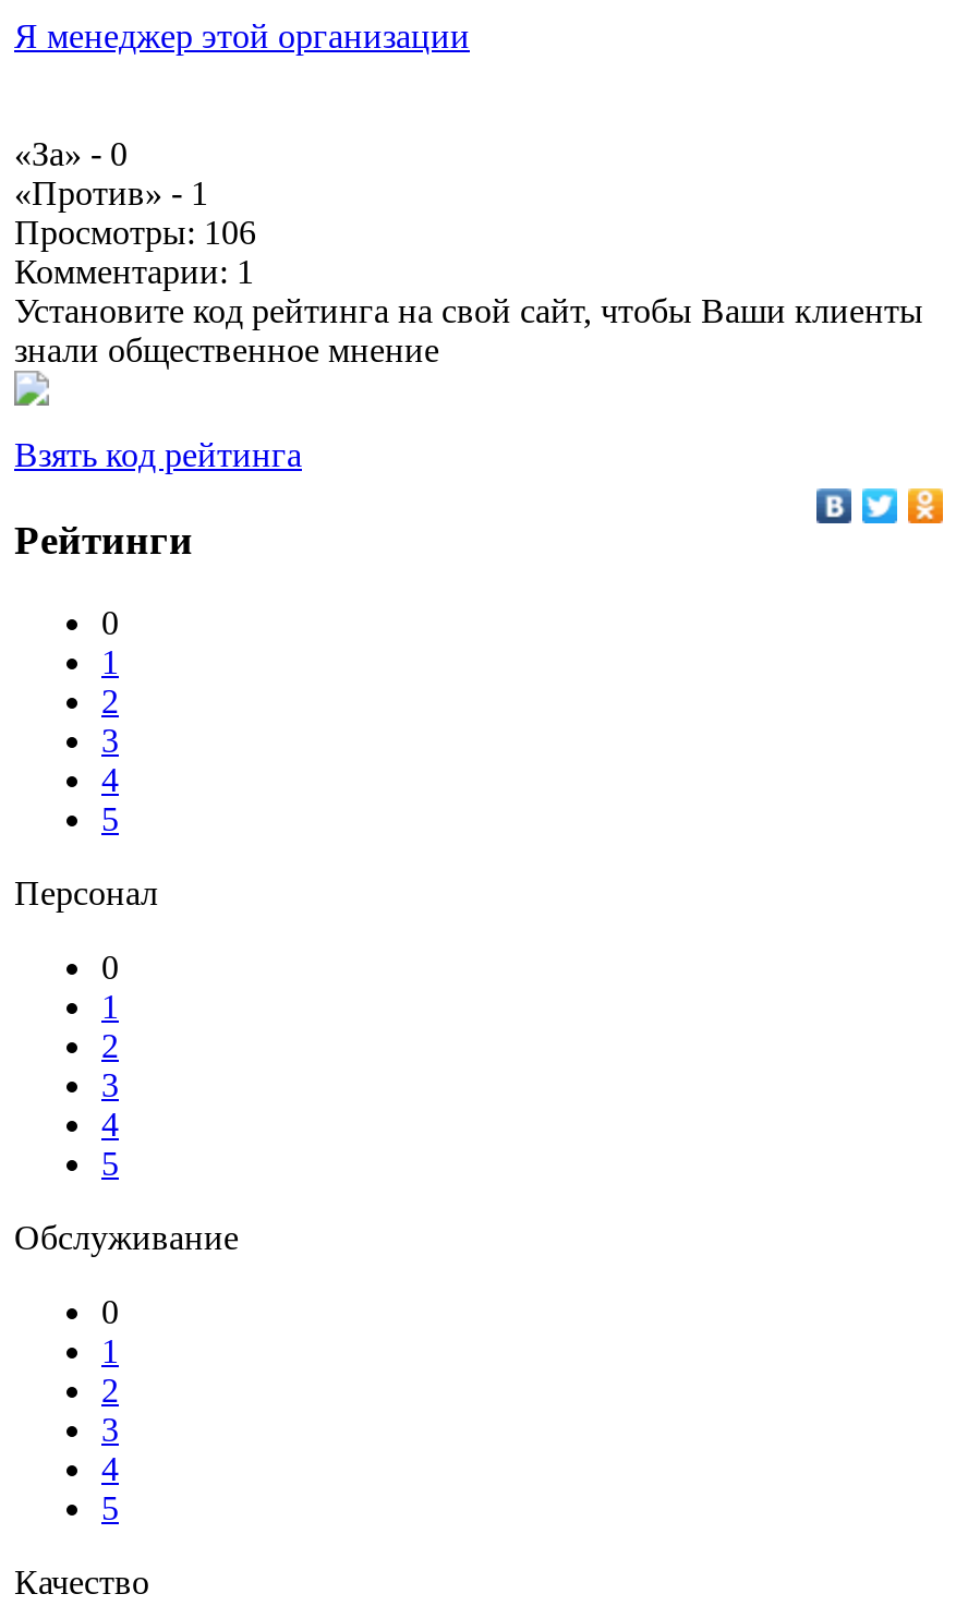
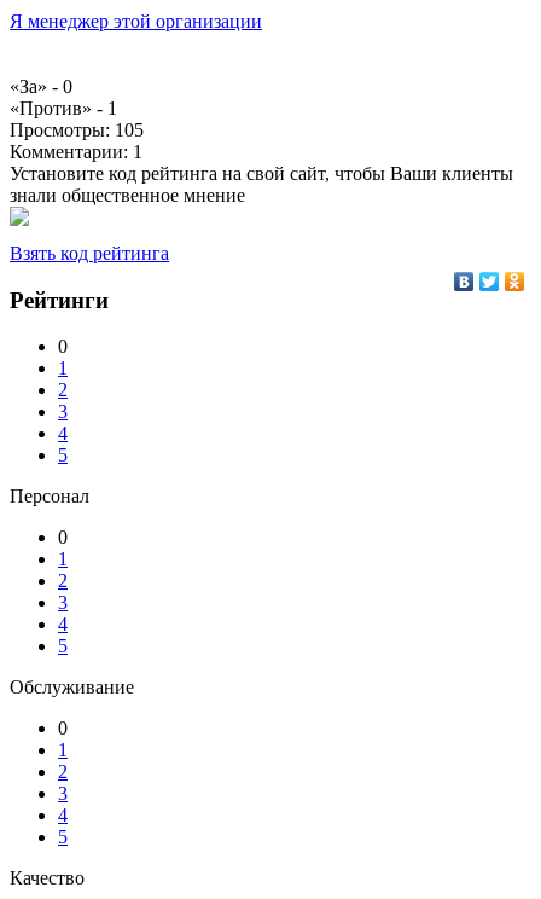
- Просмотры: 106
+ Просмотры: 105
